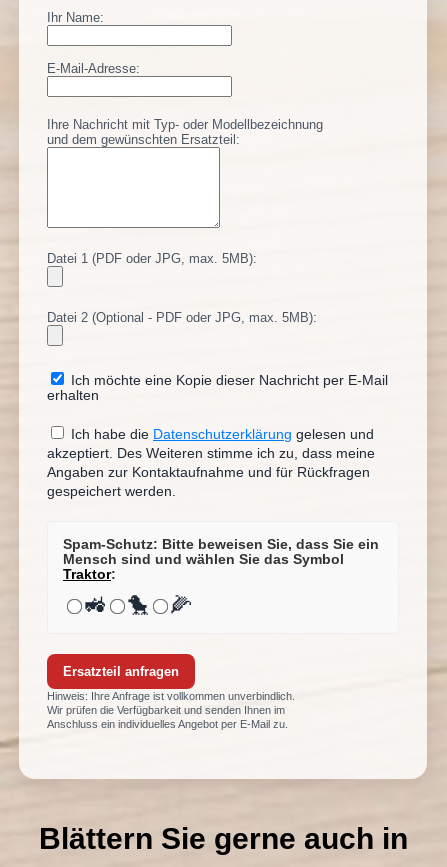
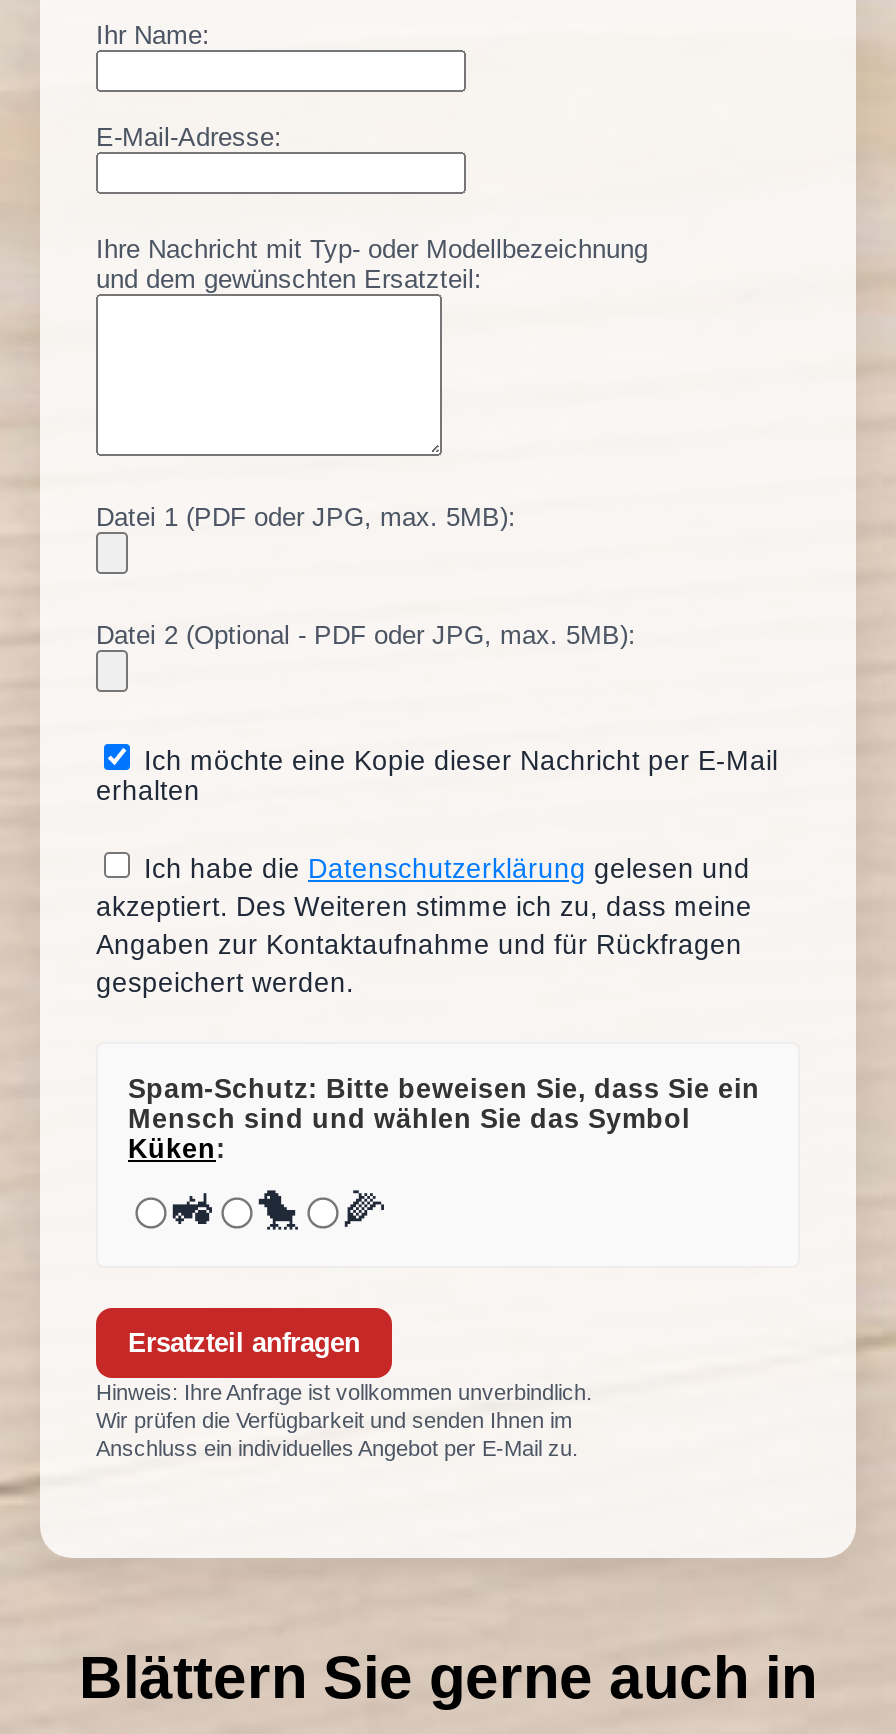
- Traktor:
+ Küken:
